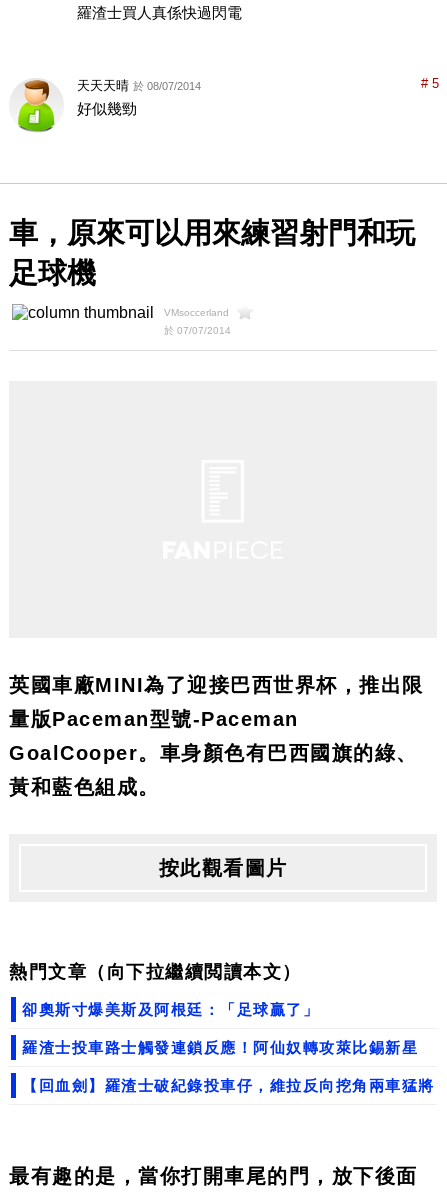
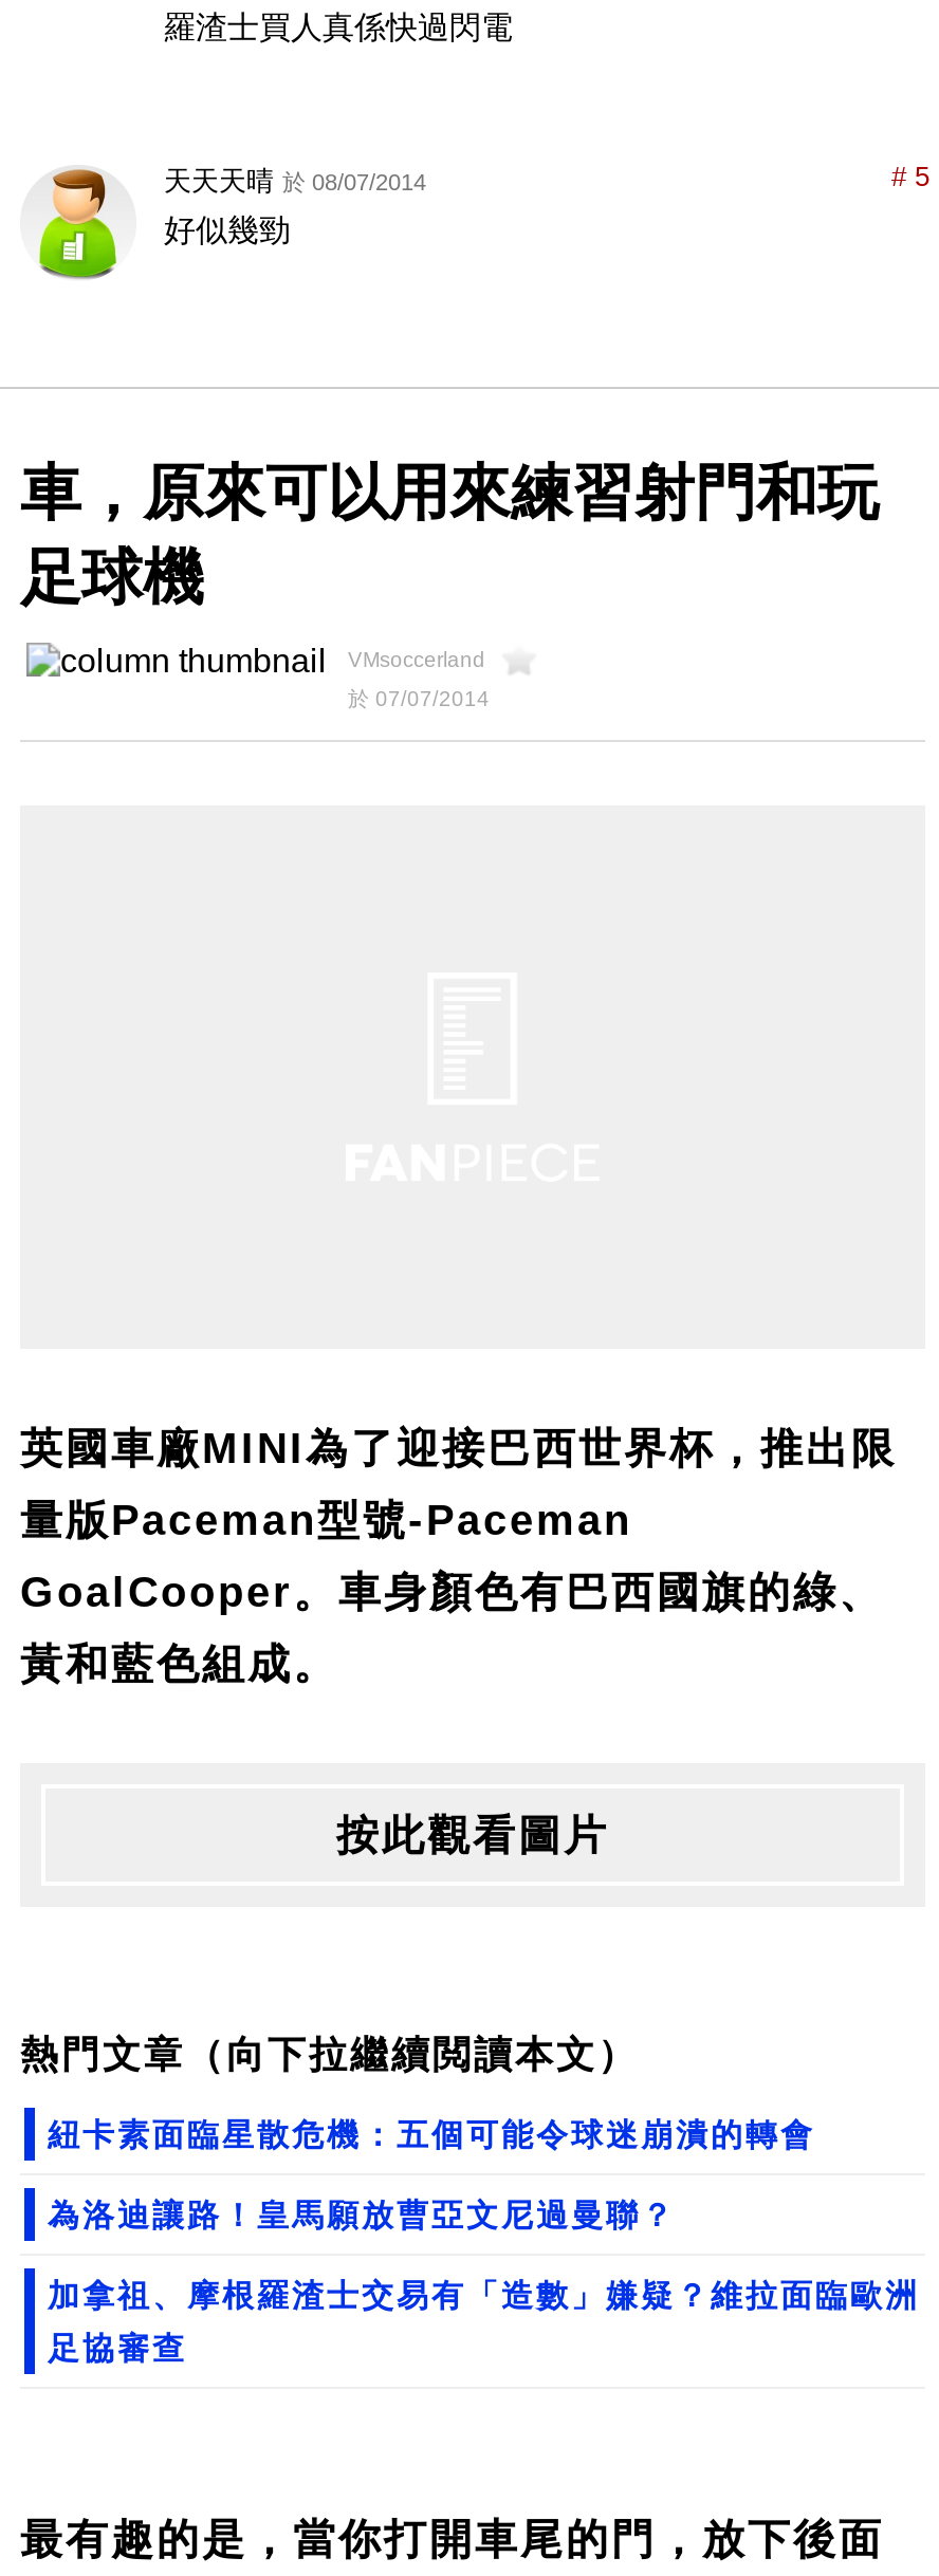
- 卻奧斯寸爆美斯及阿根廷：「足球贏了」
- 羅渣士投車路士觸發連鎖反應！阿仙奴轉攻萊比錫新星
- 【回血劍】羅渣士破紀錄投車仔，維拉反向挖角兩車猛將
+ 紐卡素面臨星散危機：五個可能令球迷崩潰的轉會
+ 為洛迪讓路！皇馬願放曹亞文尼過曼聯？
+ 加拿祖、摩根羅渣士交易有「造數」嫌疑？維拉面臨歐洲
+ 足協審查
